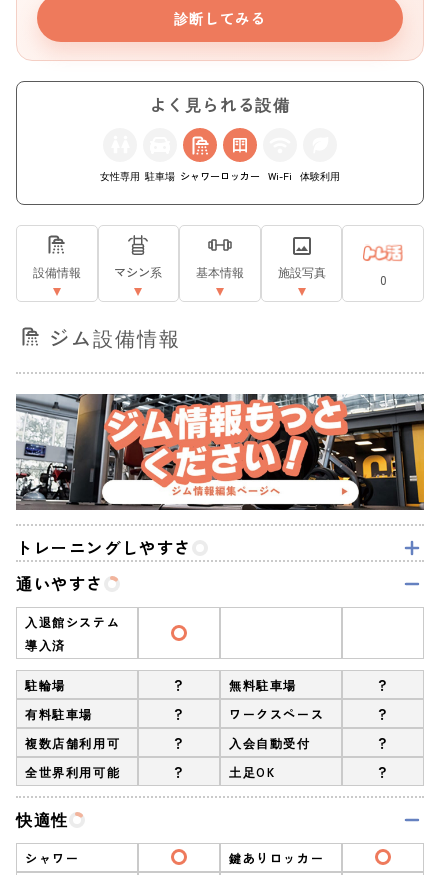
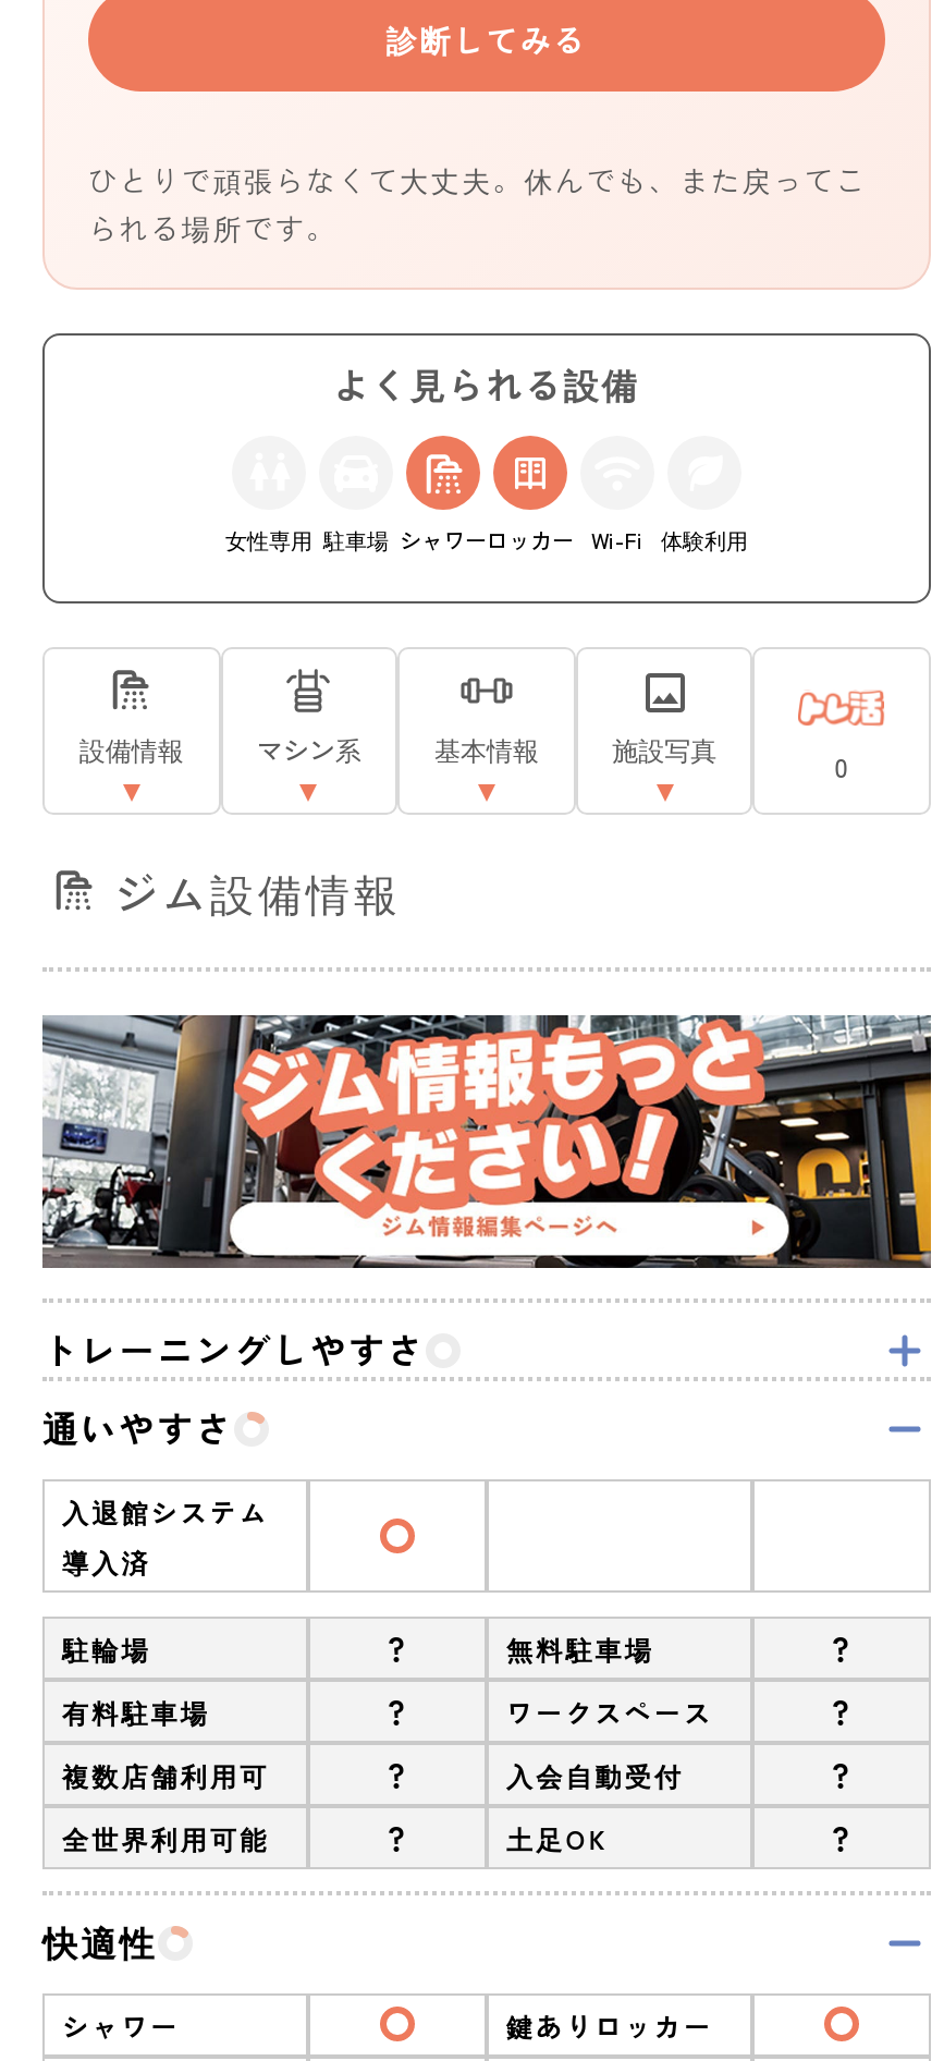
+ ひとりで頑張らなくて大丈夫。休んでも、また戻ってこ
+ られる場所です。
